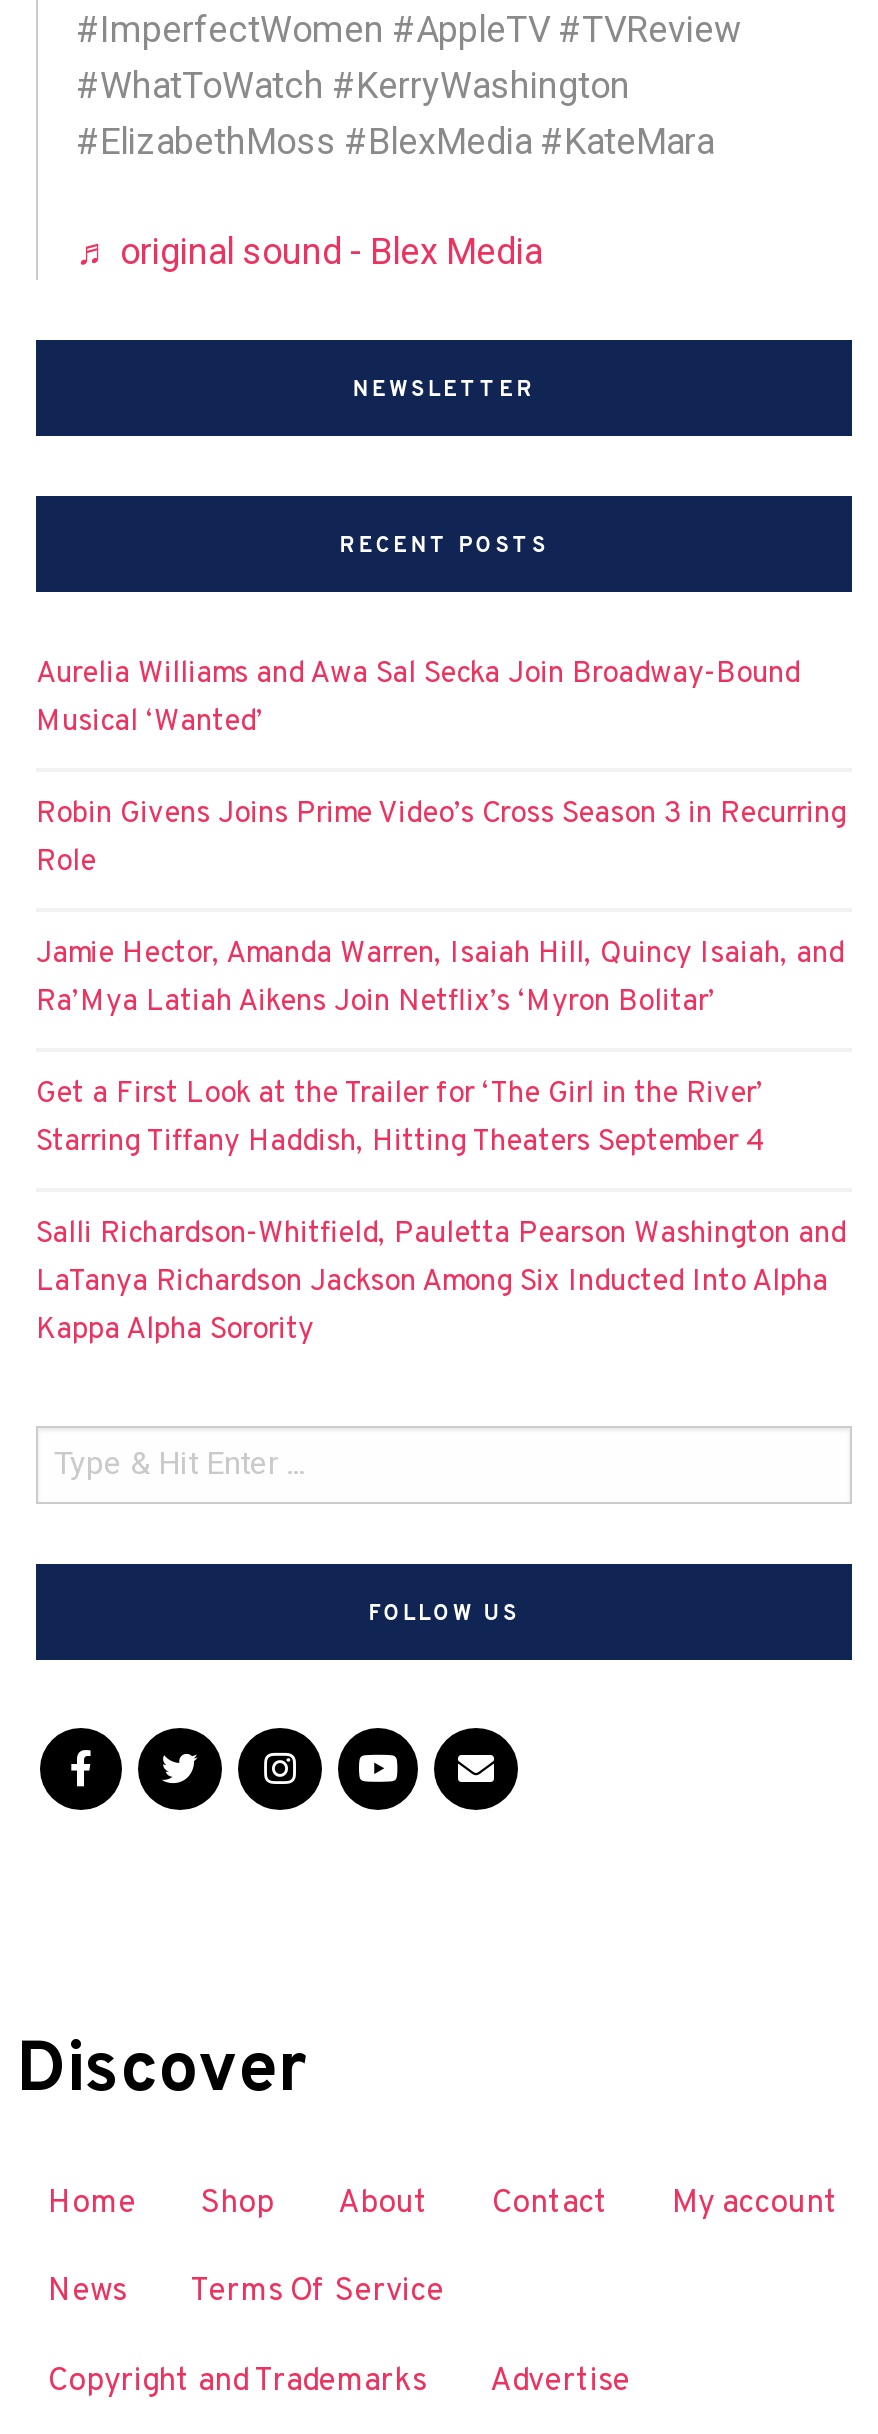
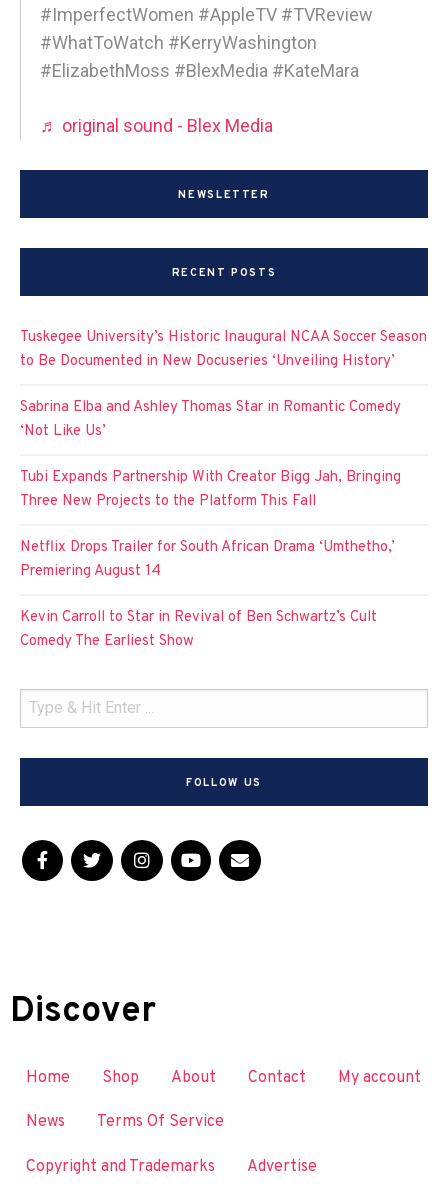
- Aurelia Williams and Awa Sal Secka Join Broadway-Bound
- Musical ‘Wanted’
+ Tuskegee University’s Historic Inaugural NCAA Soccer Season
+ to Be Documented in New Docuseries ‘Unveiling History’

- Robin Givens Joins Prime Video’s Cross Season 3 in Recurring
- Role
+ Sabrina Elba and Ashley Thomas Star in Romantic Comedy
+ ‘Not Like Us’

- Jamie Hector, Amanda Warren, Isaiah Hill, Quincy Isaiah, and
- Ra’Mya Latiah Aikens Join Netflix’s ‘Myron Bolitar’
+ Tubi Expands Partnership With Creator Bigg Jah, Bringing
+ Three New Projects to the Platform This Fall

- Get a First Look at the Trailer for ‘The Girl in the River’
- Starring Tiffany Haddish, Hitting Theaters September 4
+ Netflix Drops Trailer for South African Drama ‘Umthetho,’
+ Premiering August 14

- Salli Richardson-Whitfield, Pauletta Pearson Washington and
- LaTanya Richardson Jackson Among Six Inducted Into Alpha
- Kappa Alpha Sorority
+ Kevin Carroll to Star in Revival of Ben Schwartz’s Cult
+ Comedy The Earliest Show
